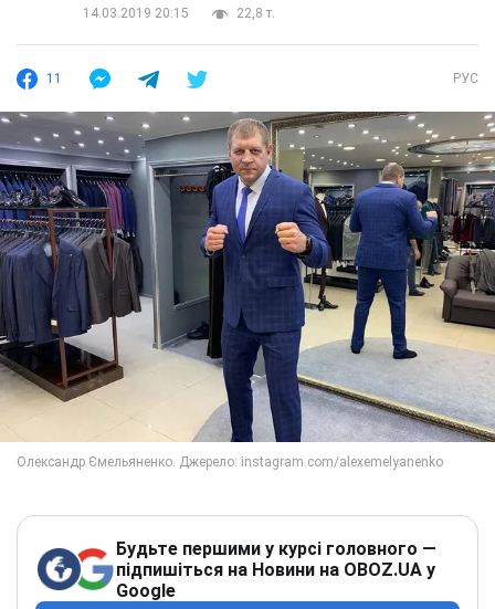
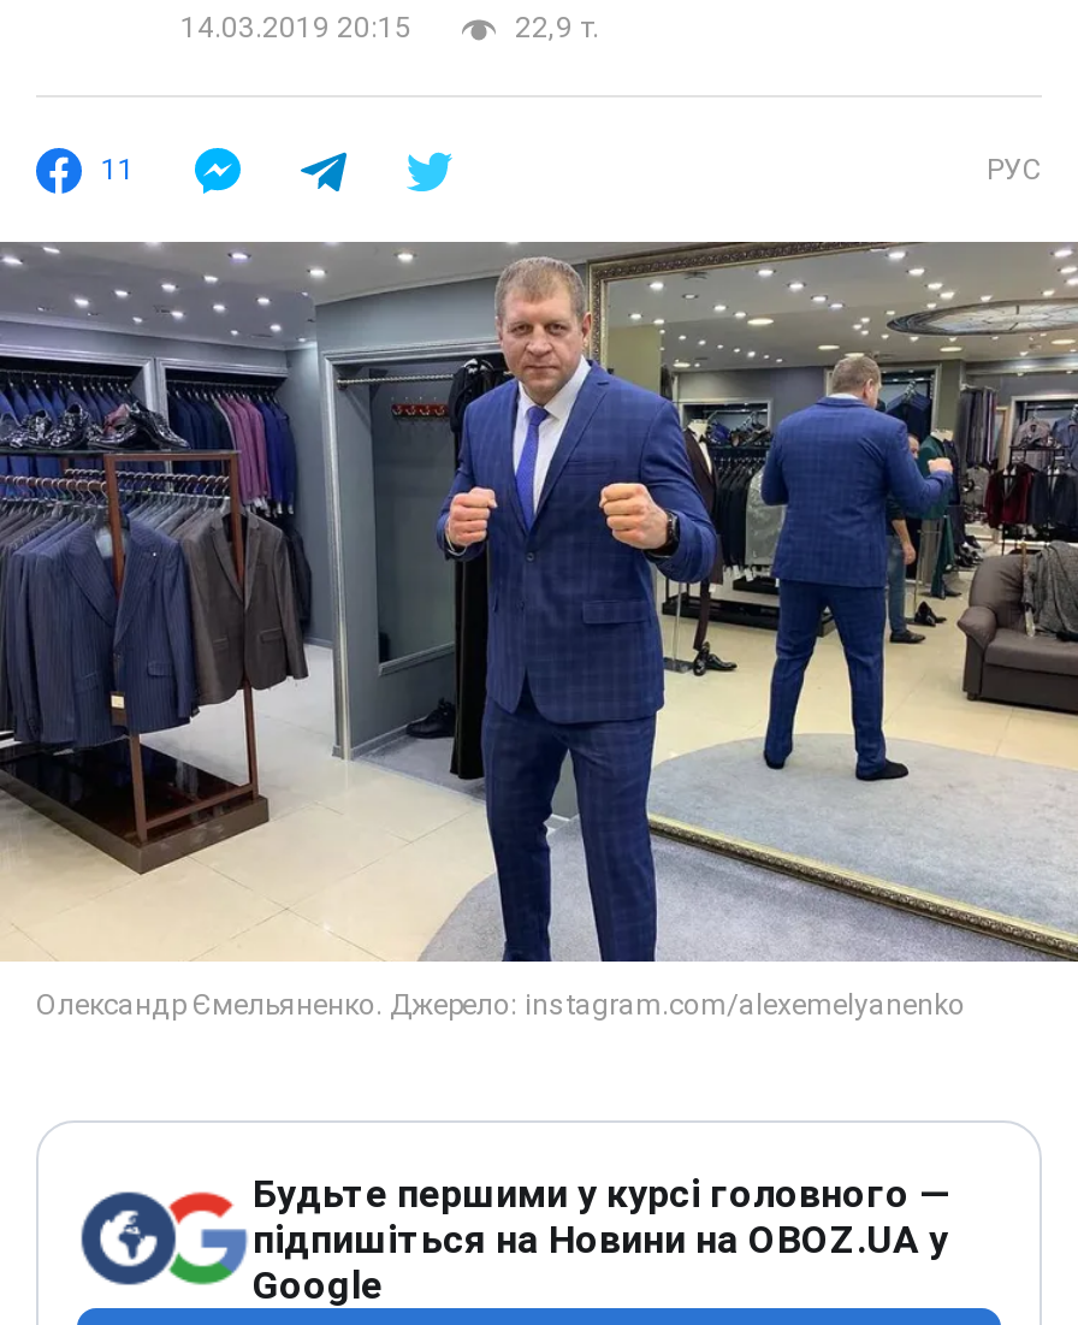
- 22,8 т.
+ 22,9 т.
